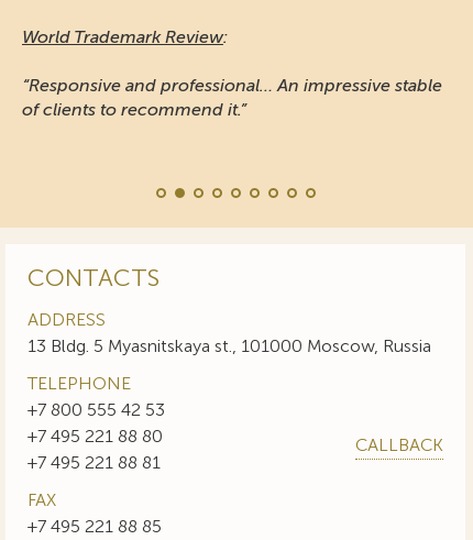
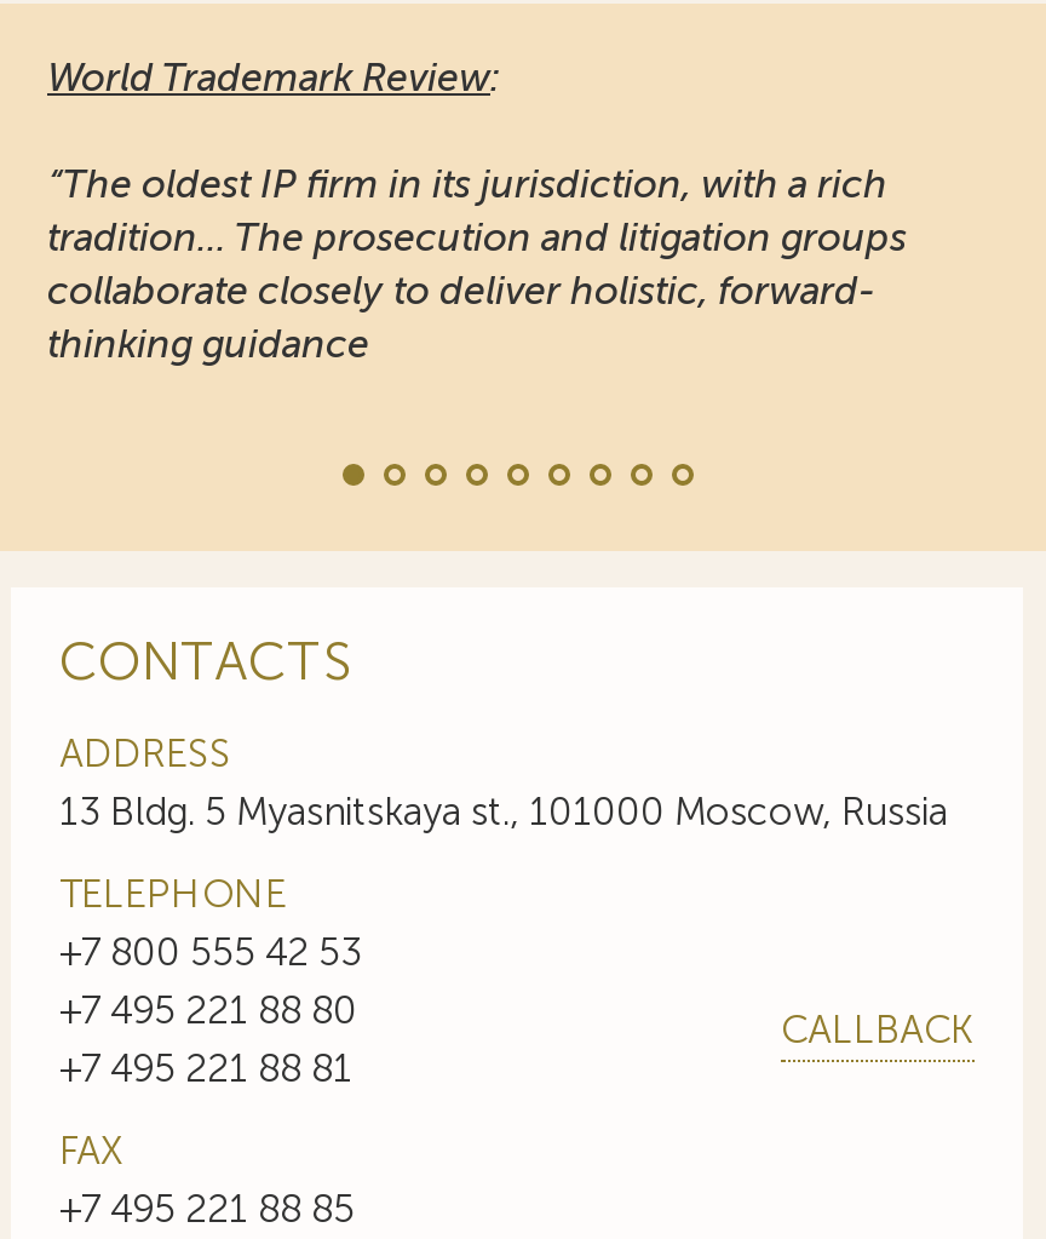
- “Responsive and professional… An impressive stable
- of clients to recommend it.”
+ “The oldest IP firm in its jurisdiction, with a rich
+ tradition... The prosecution and litigation groups
+ collaborate closely to deliver holistic, forward-
+ thinking guidance
